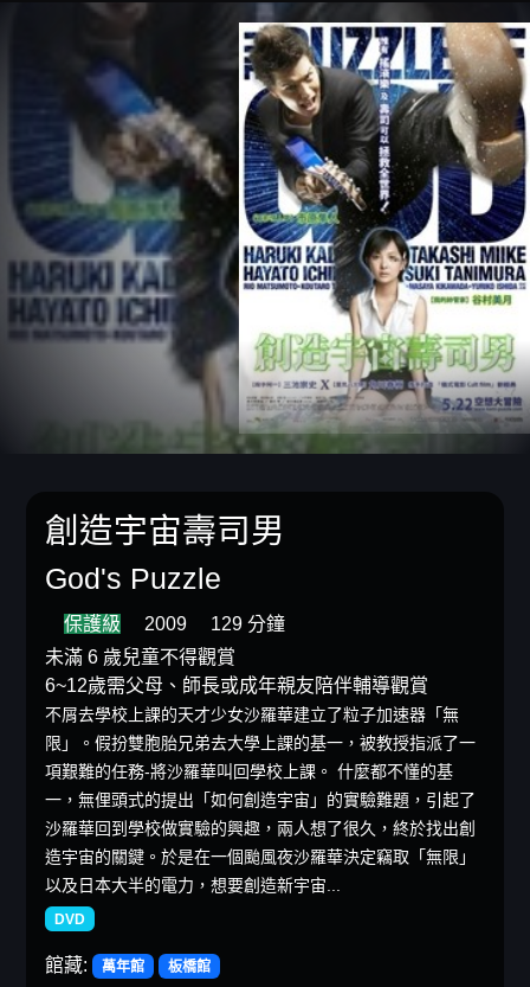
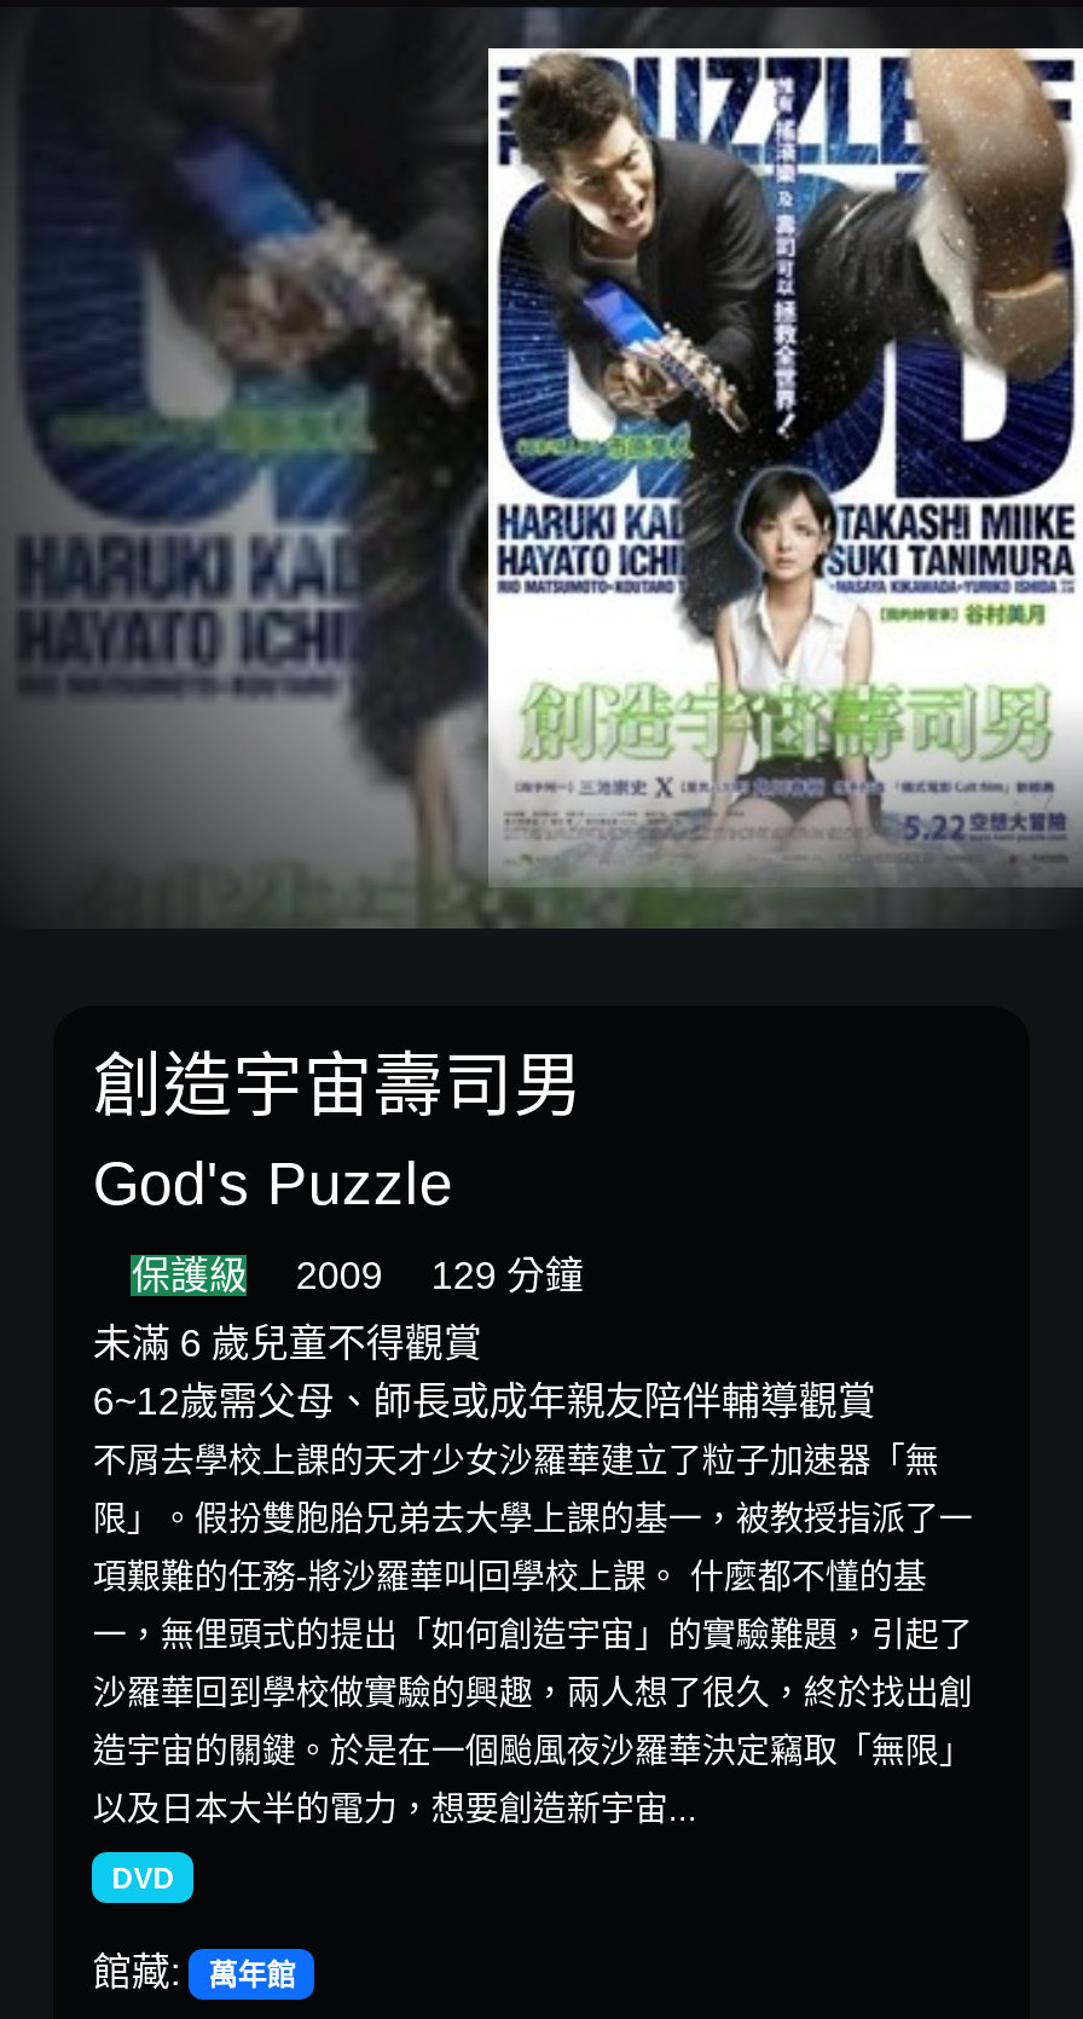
- 板橋館
